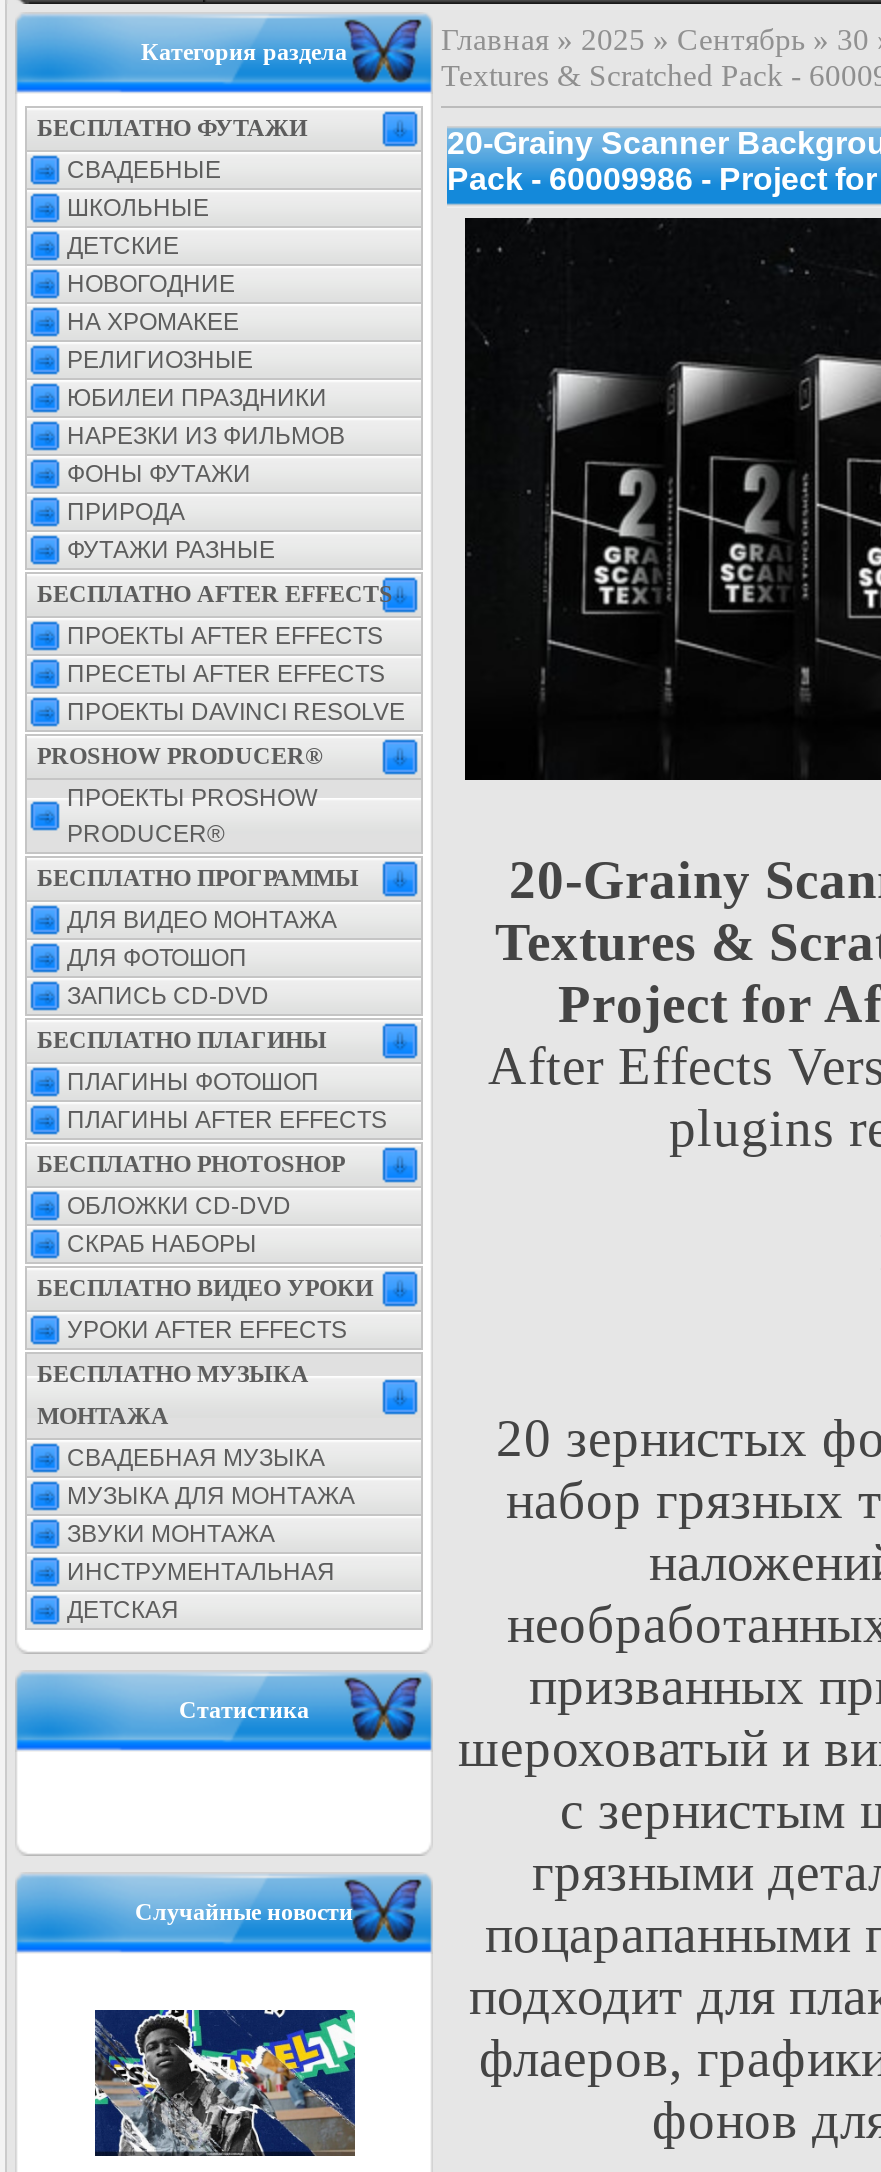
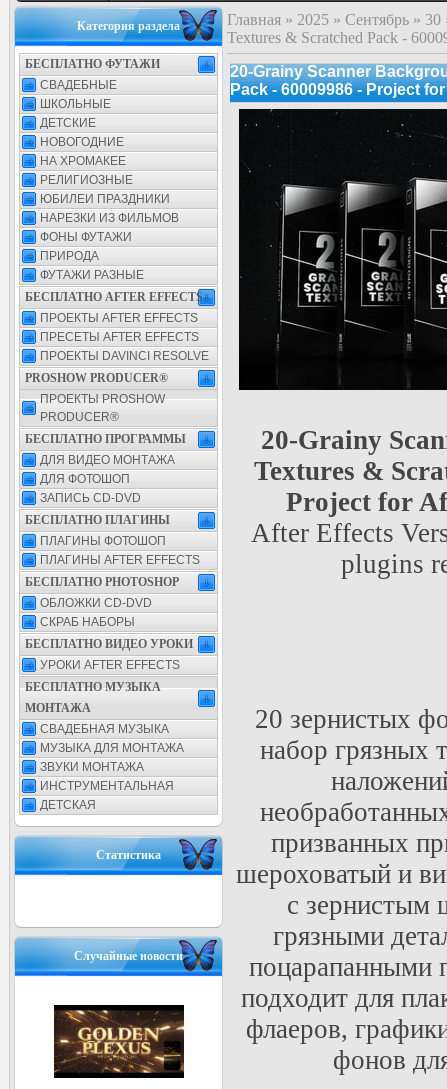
- [image]
+ [image]
